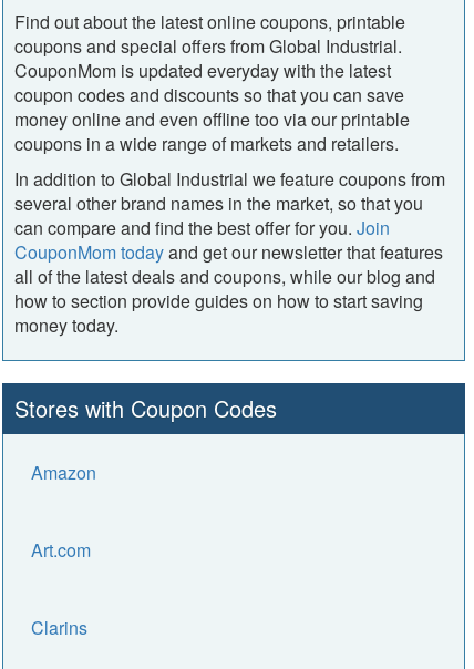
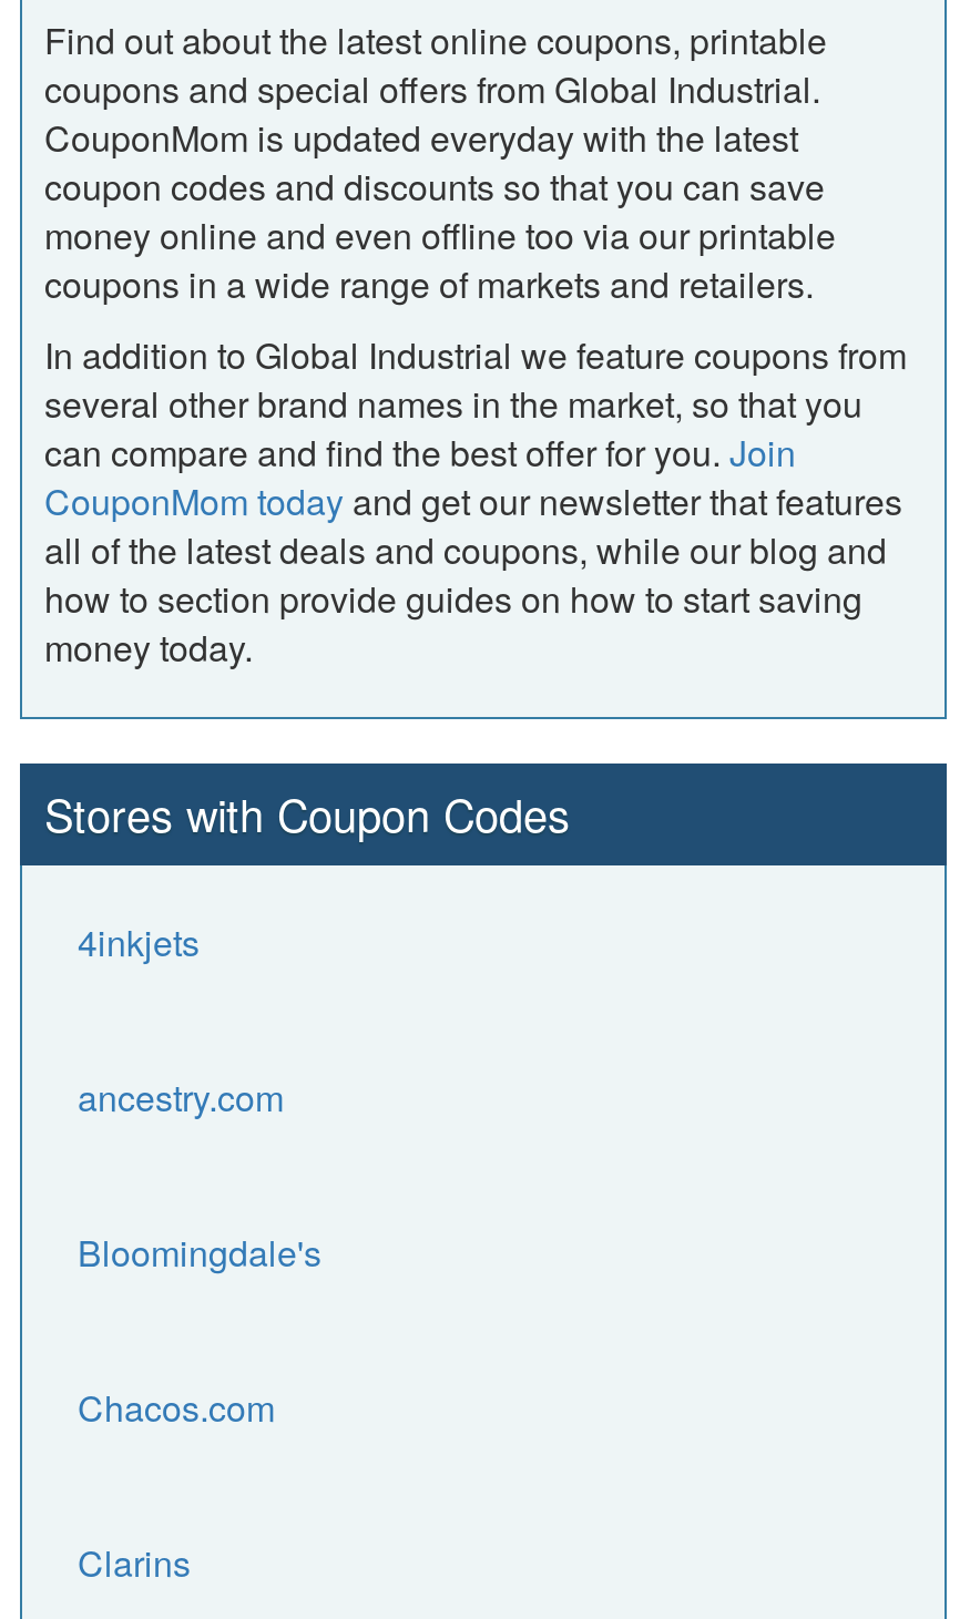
- Amazon
- Art.com
+ 4inkjets
+ ancestry.com
+ Bloomingdale's
+ Chacos.com
